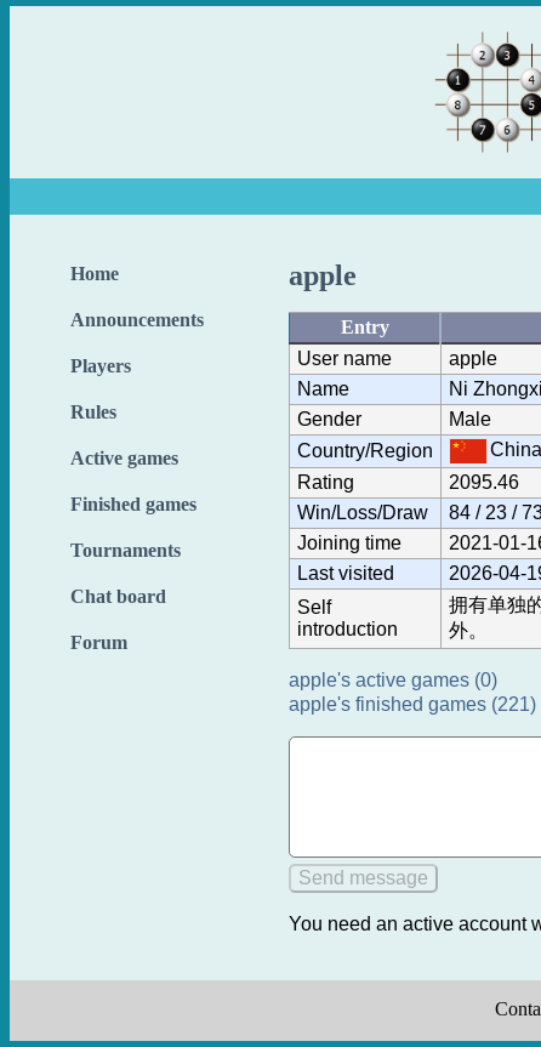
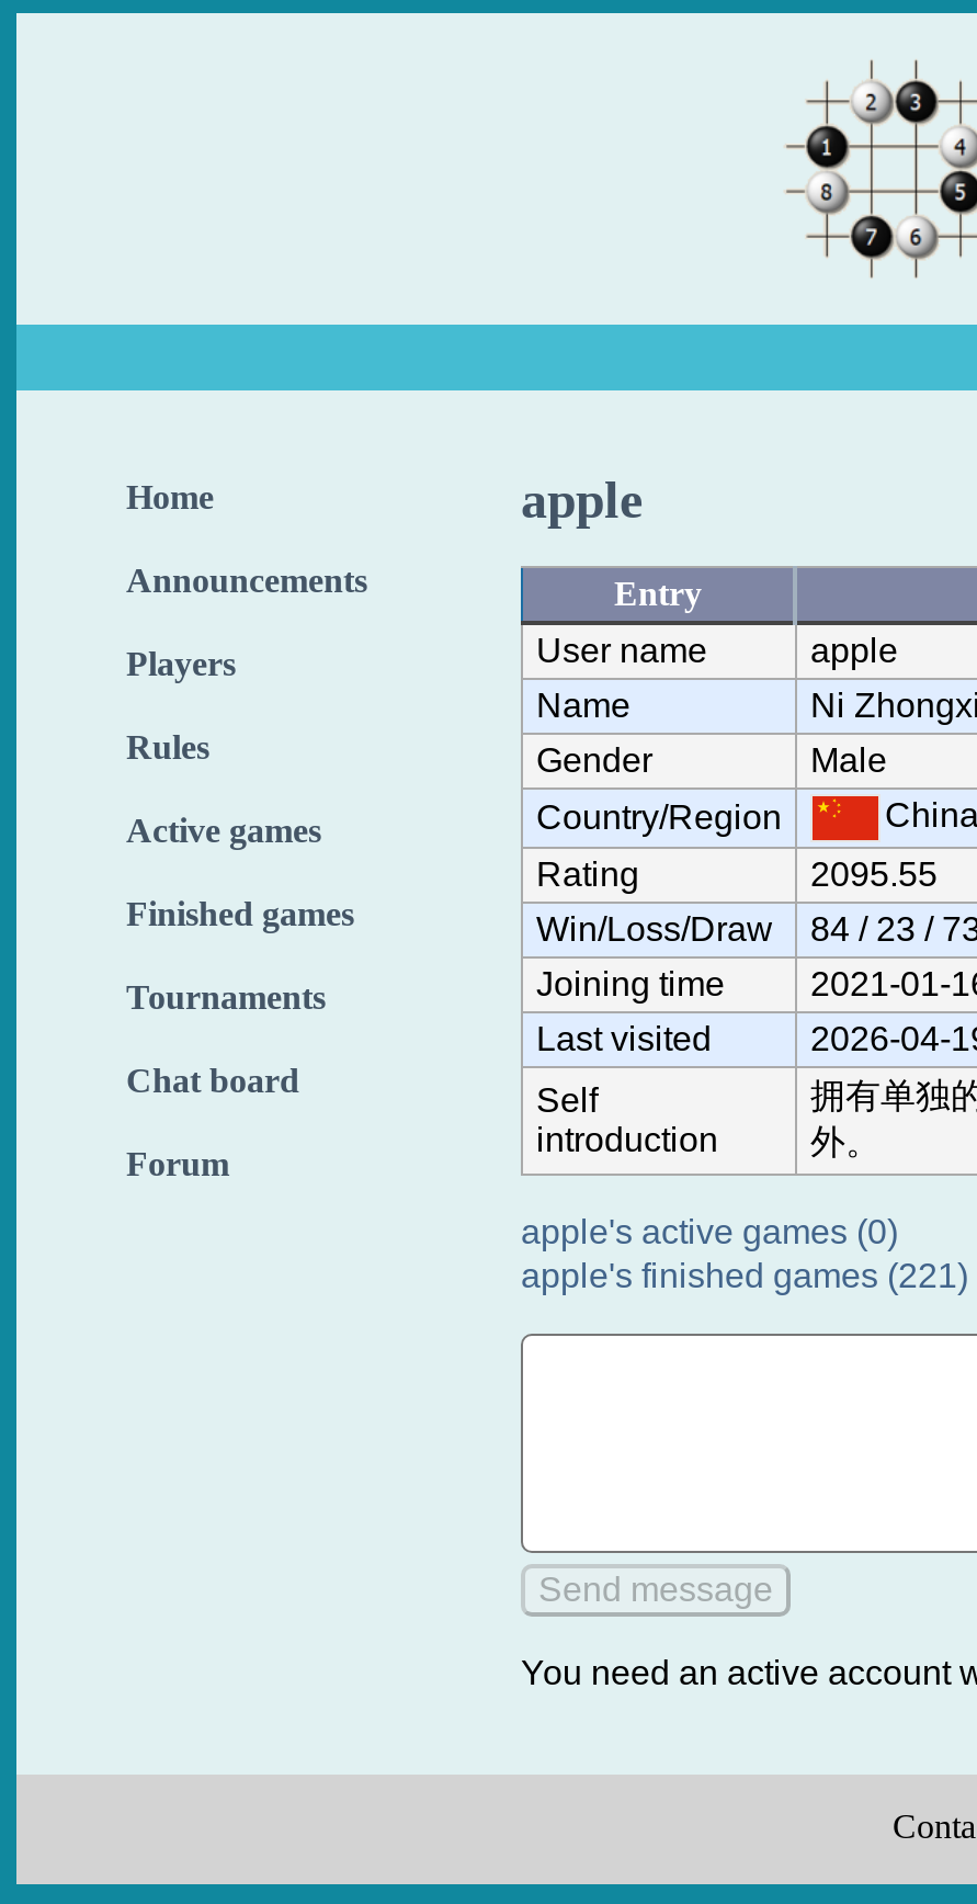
- 2095.46
+ 2095.55
